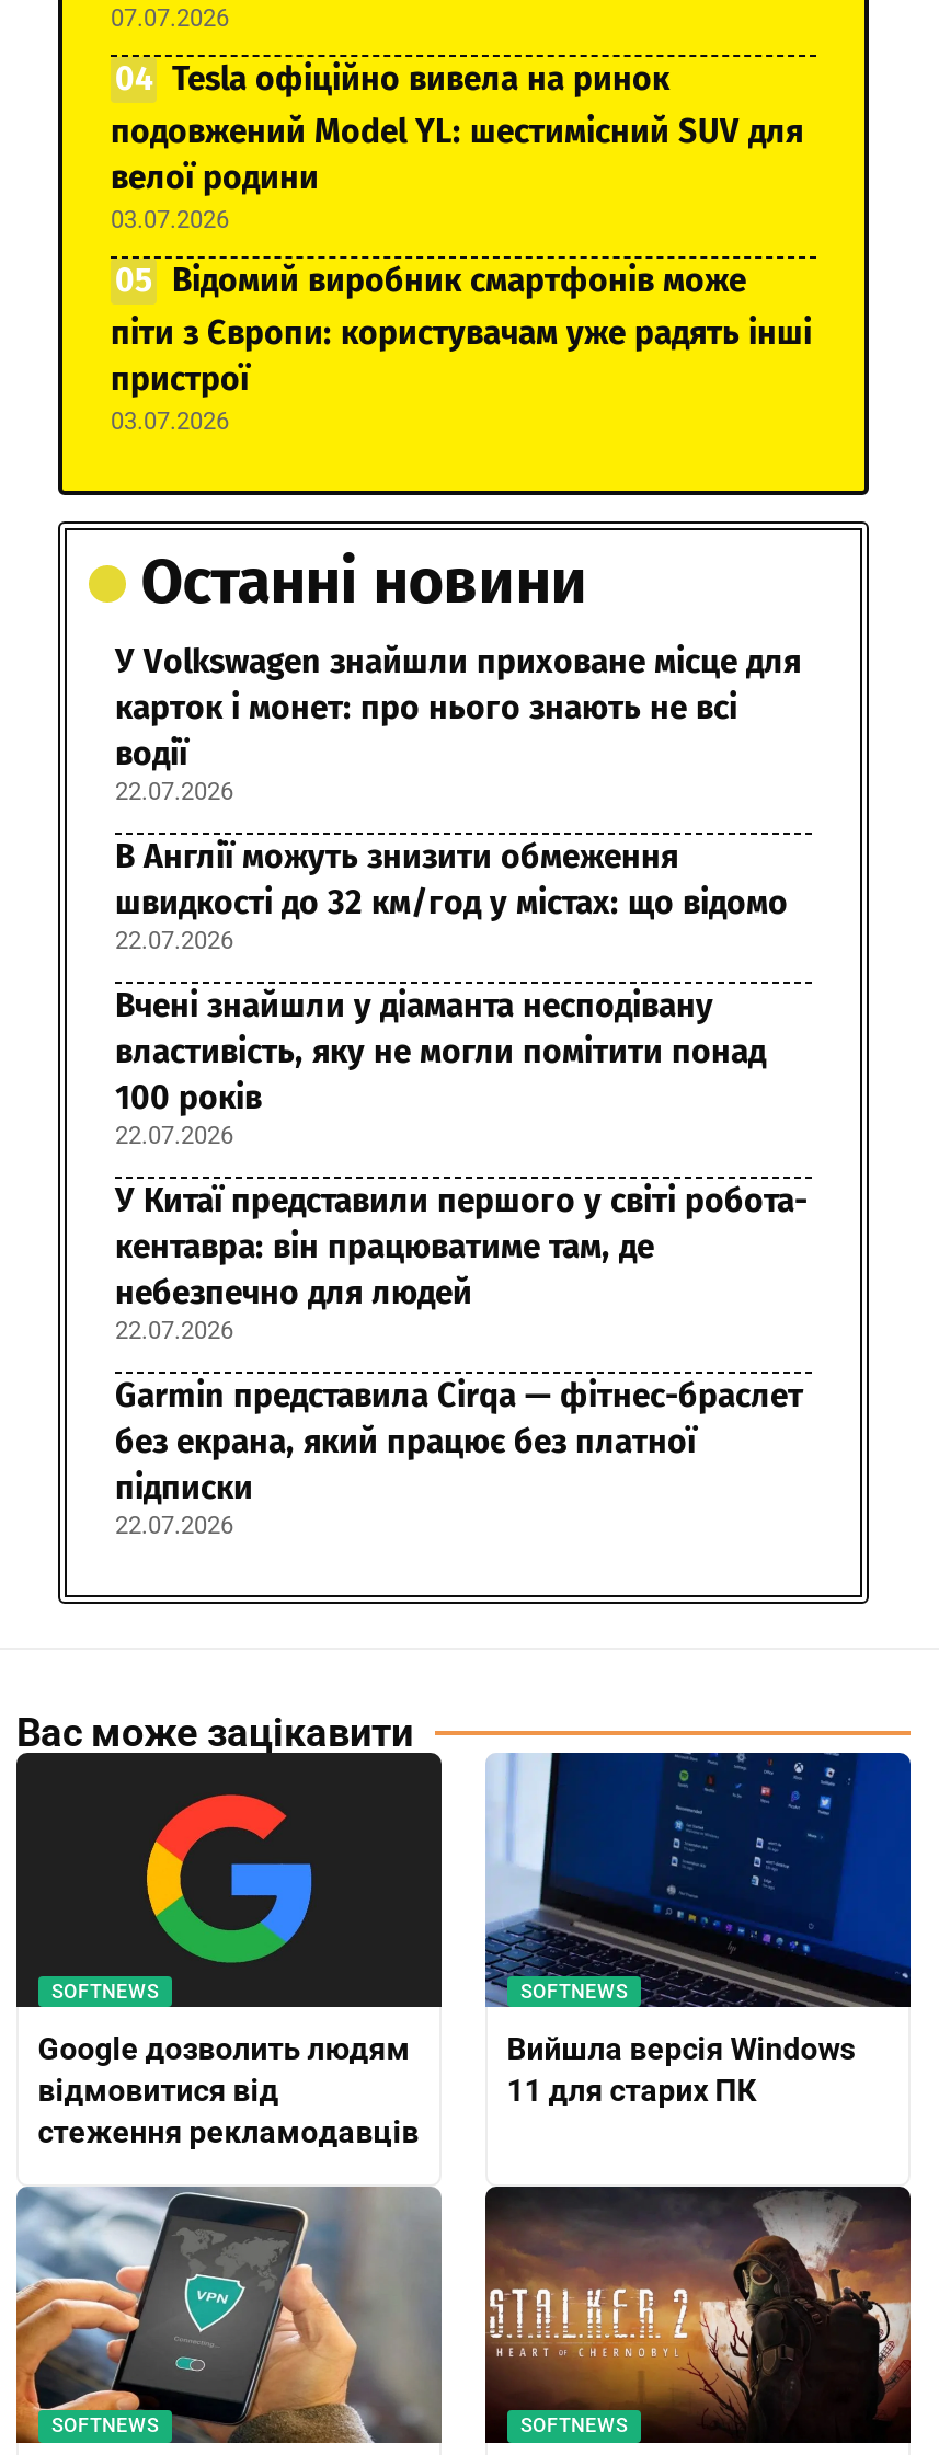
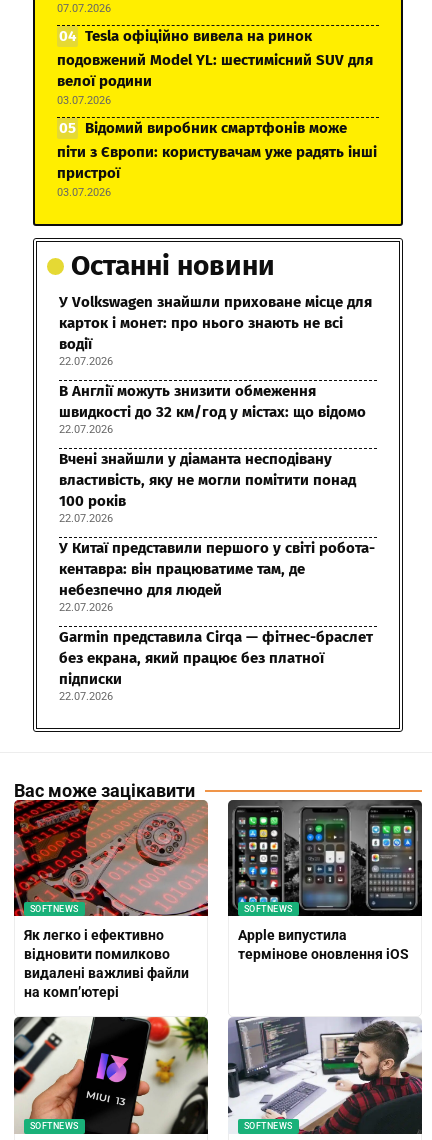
- [image]
- Google дозволить людям
- відмовитися від
- стеження рекламодавців
+ [image]
+ Як легко і ефективно
+ відновити помилково
+ видалені важливі файли
+ на комп’ютері

- [image]
- Вийшла версія Windows
- 11 для старих ПК
+ [image]
+ Apple випустила
+ термінове оновлення iOS

- [image]
+ [image]

- [image]
+ [image]
